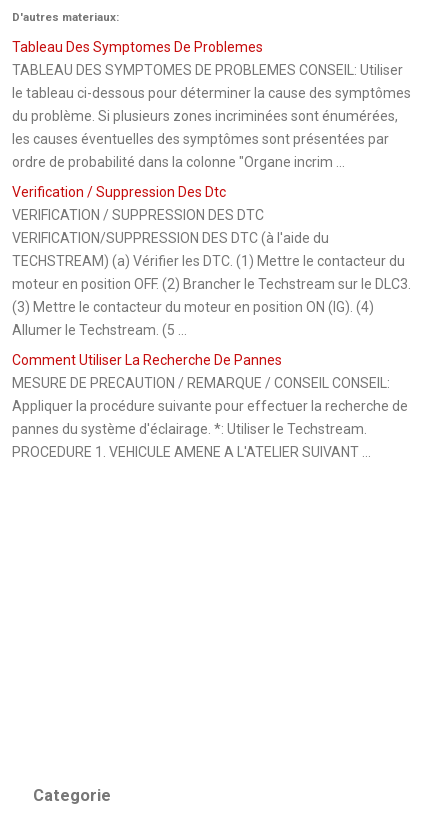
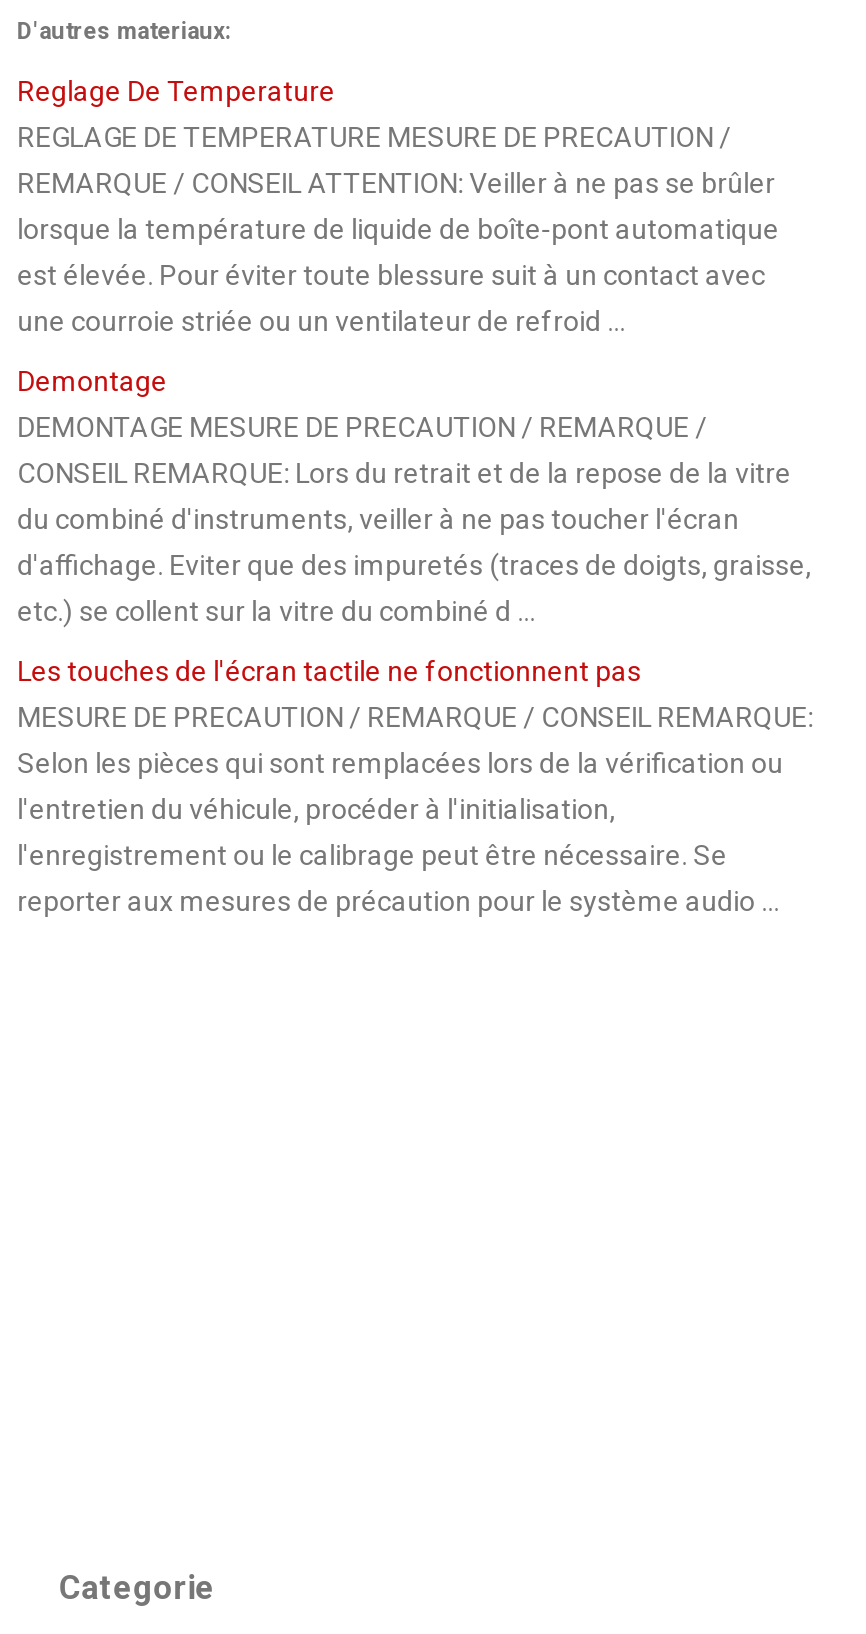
- Tableau Des Symptomes De Problemes
- TABLEAU DES SYMPTOMES DE PROBLEMES CONSEIL: Utiliser
- le tableau ci-dessous pour déterminer la cause des symptômes
- du problème. Si plusieurs zones incriminées sont énumérées,
- les causes éventuelles des symptômes sont présentées par
- ordre de probabilité dans la colonne "Organe incrim ...
+ Reglage De Temperature
+ REGLAGE DE TEMPERATURE MESURE DE PRECAUTION /
+ REMARQUE / CONSEIL ATTENTION: Veiller à ne pas se brûler
+ lorsque la température de liquide de boîte-pont automatique
+ est élevée. Pour éviter toute blessure suit à un contact avec
+ une courroie striée ou un ventilateur de refroid ...

- Verification / Suppression Des Dtc
- VERIFICATION / SUPPRESSION DES DTC
- VERIFICATION/SUPPRESSION DES DTC (à l'aide du
- TECHSTREAM) (a) Vérifier les DTC. (1) Mettre le contacteur du
- moteur en position OFF. (2) Brancher le Techstream sur le DLC3.
- (3) Mettre le contacteur du moteur en position ON (IG). (4)
- Allumer le Techstream. (5 ...
+ Demontage
+ DEMONTAGE MESURE DE PRECAUTION / REMARQUE /
+ CONSEIL REMARQUE: Lors du retrait et de la repose de la vitre
+ du combiné d'instruments, veiller à ne pas toucher l'écran
+ d'affichage. Eviter que des impuretés (traces de doigts, graisse,
+ etc.) se collent sur la vitre du combiné d ...

- Comment Utiliser La Recherche De Pannes
- MESURE DE PRECAUTION / REMARQUE / CONSEIL CONSEIL:
- Appliquer la procédure suivante pour effectuer la recherche de
- pannes du système d'éclairage. *: Utiliser le Techstream.
- PROCEDURE 1. VEHICULE AMENE A L'ATELIER SUIVANT ...
+ Les touches de l'écran tactile ne fonctionnent pas
+ MESURE DE PRECAUTION / REMARQUE / CONSEIL REMARQUE:
+ Selon les pièces qui sont remplacées lors de la vérification ou
+ l'entretien du véhicule, procéder à l'initialisation,
+ l'enregistrement ou le calibrage peut être nécessaire. Se
+ reporter aux mesures de précaution pour le système audio ...
